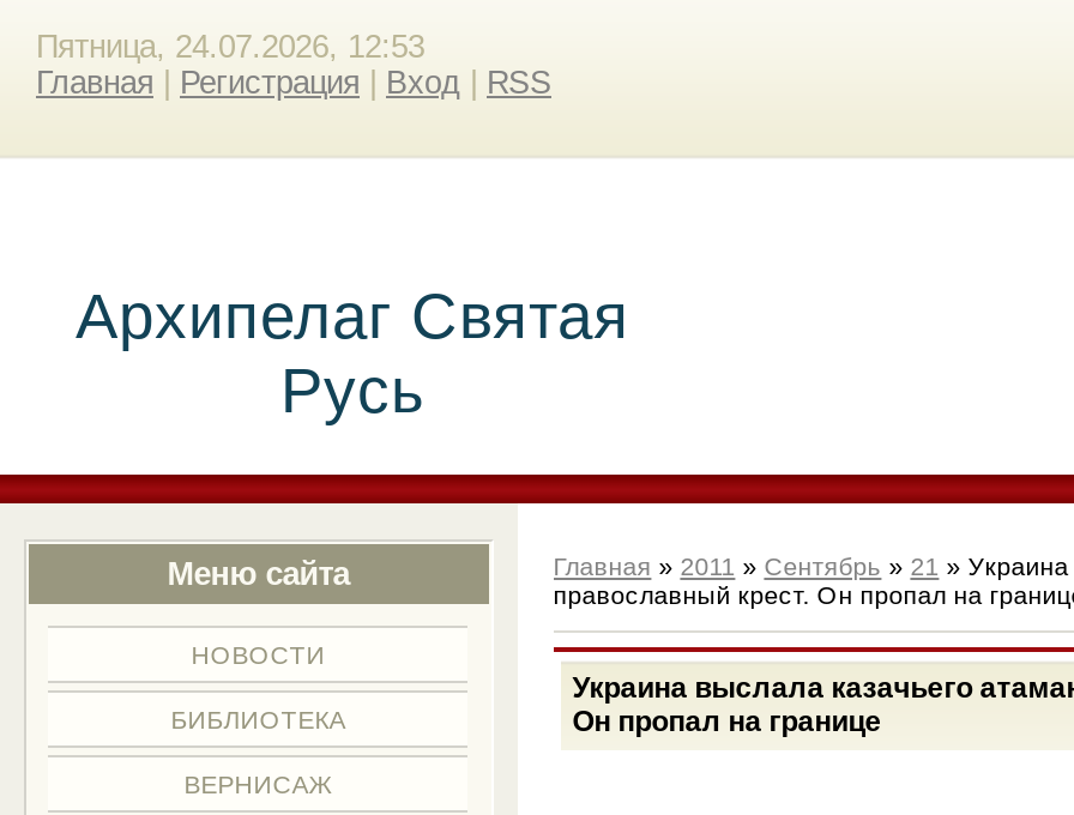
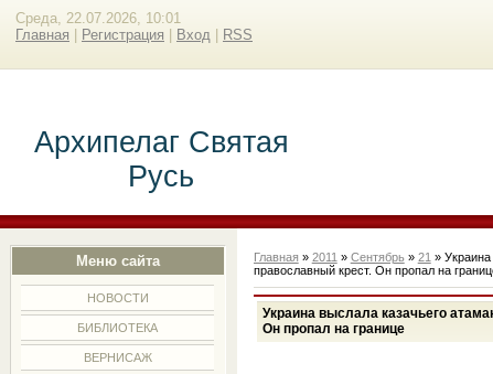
- Пятница, 24.07.2026, 12:53
+ Среда, 22.07.2026, 10:01
